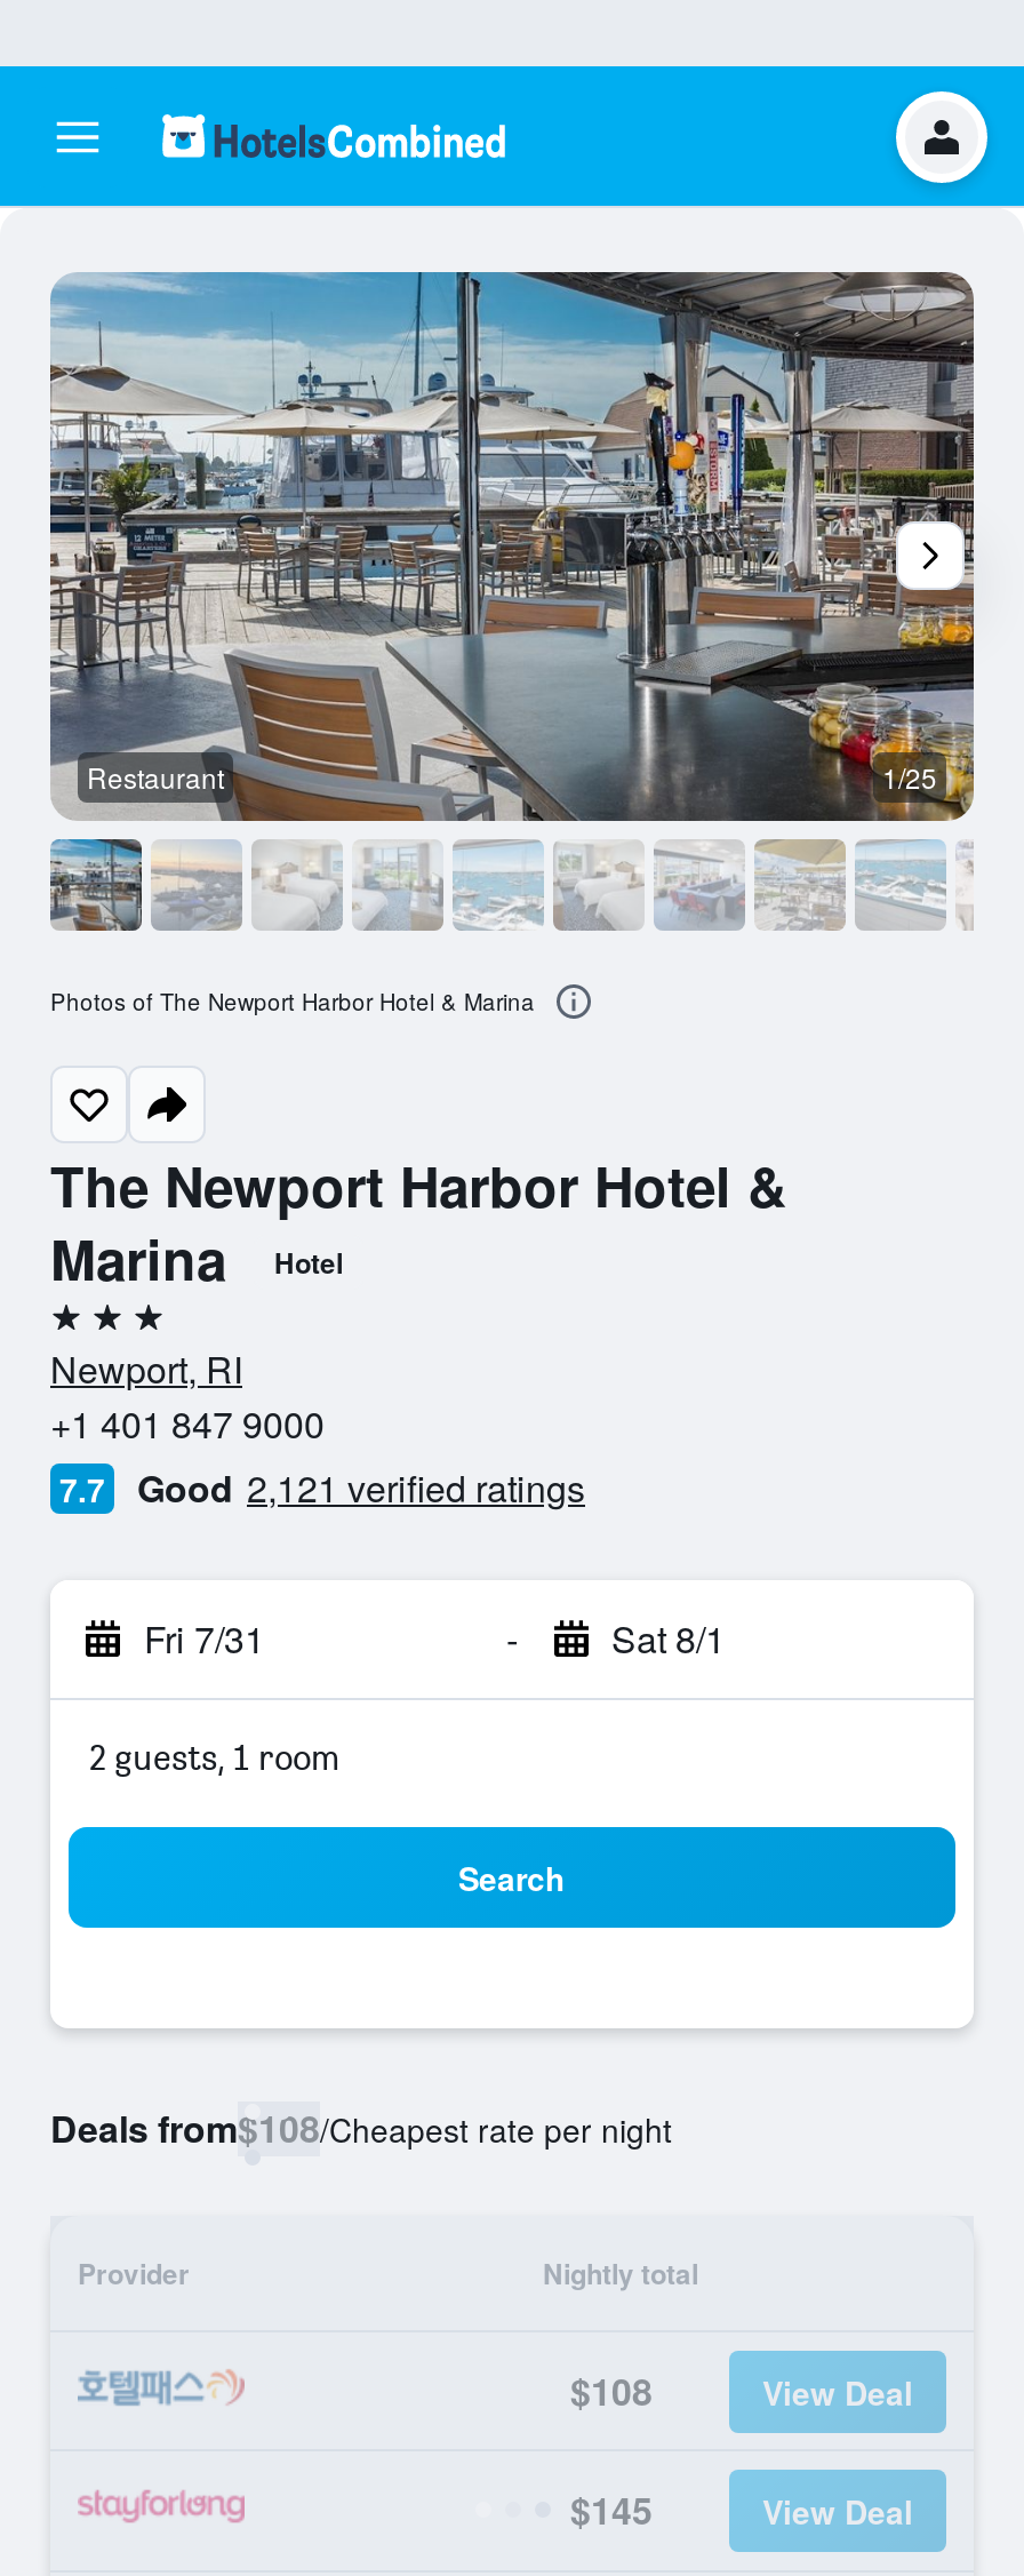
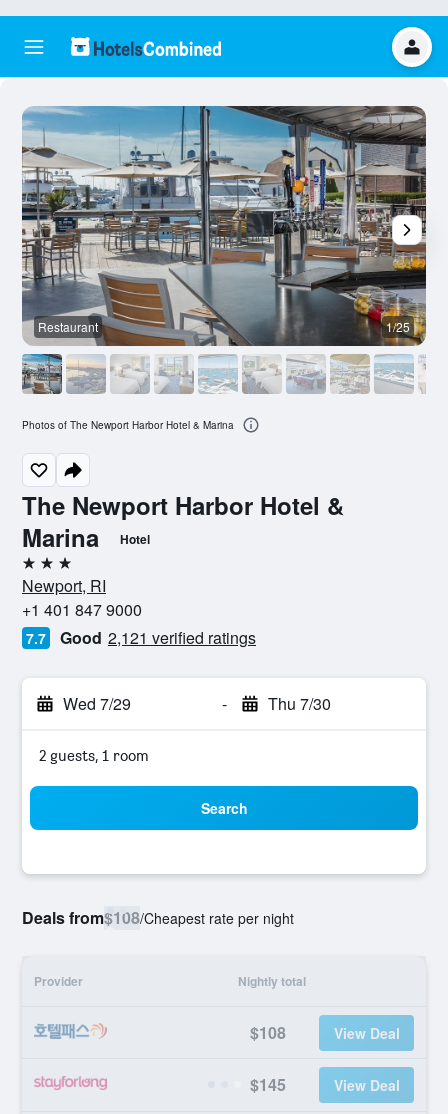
- Fri 7/31
+ Wed 7/29

- Sat 8/1
+ Thu 7/30
